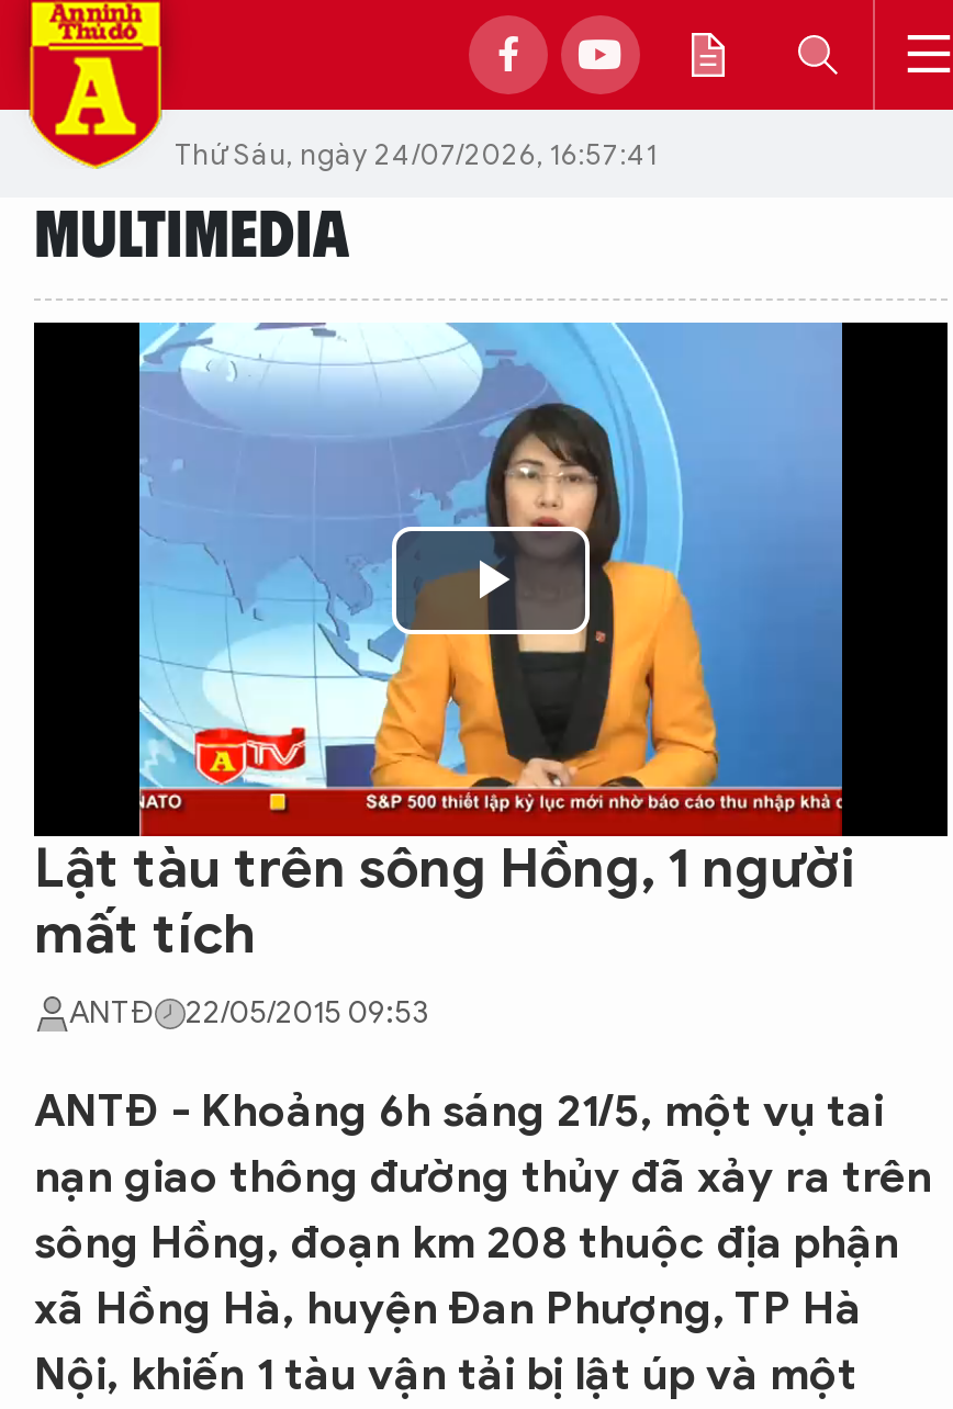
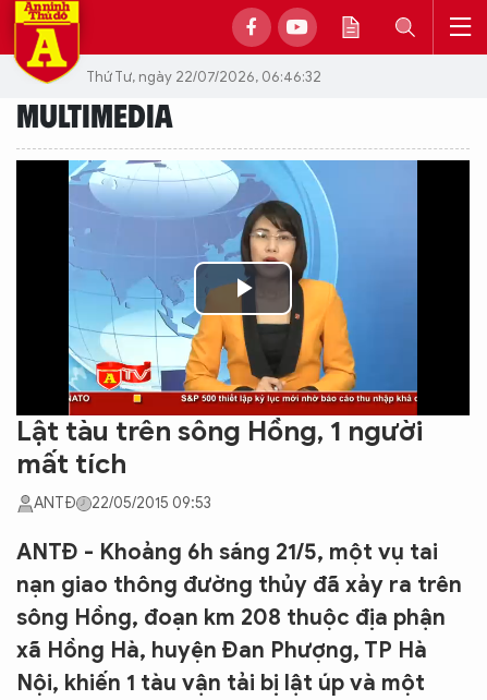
- Thứ Sáu, ngày 24/07/2026, 16:57:41
+ Thứ Tư, ngày 22/07/2026, 06:46:32
